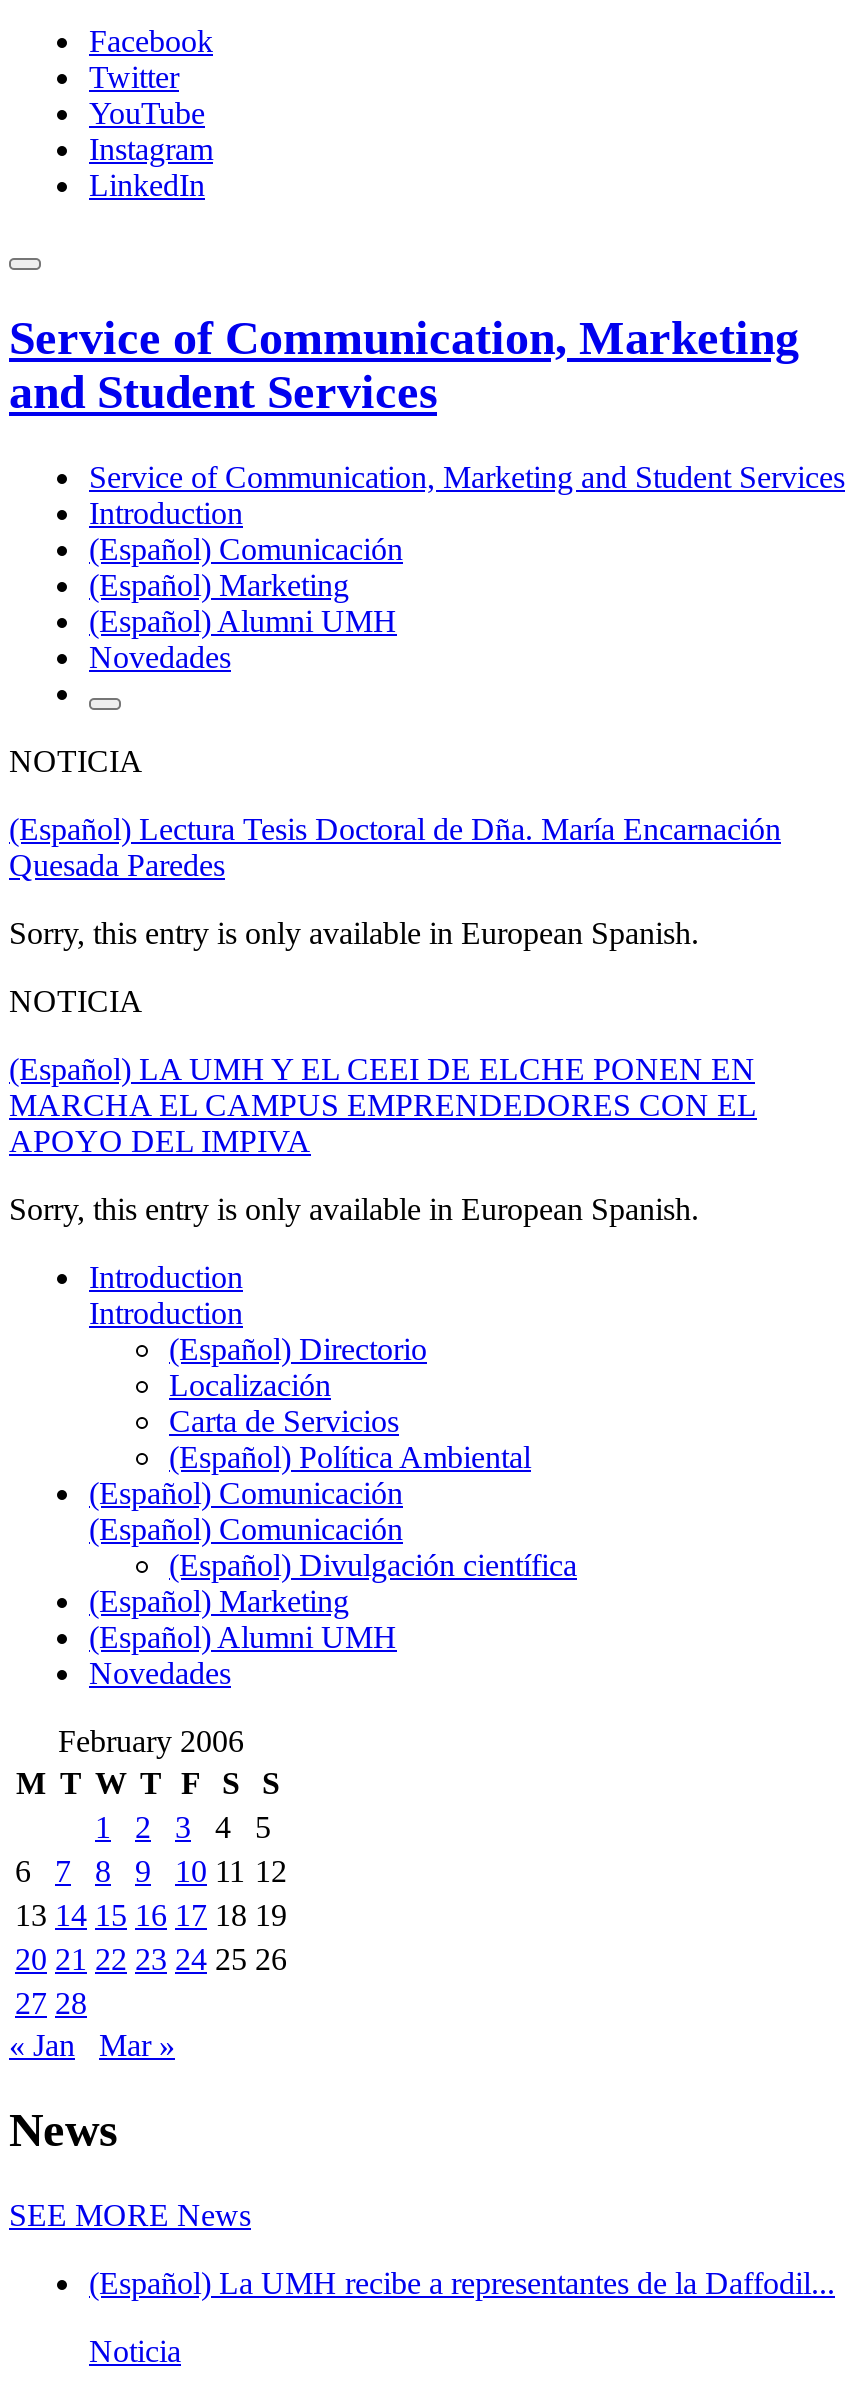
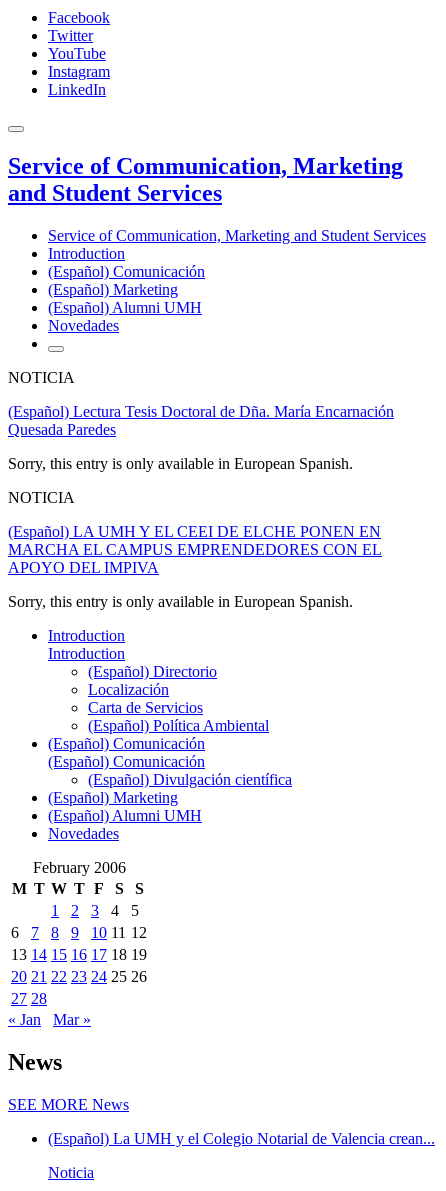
- (Español) La UMH recibe a representantes de la Daffodil...
+ (Español) La UMH y el Colegio Notarial de Valencia crean...
